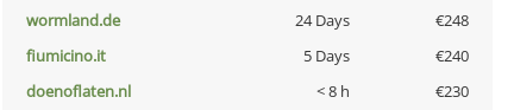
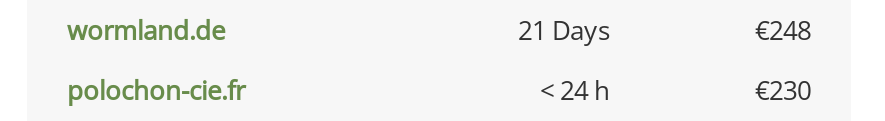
- 24 Days
+ 21 Days

- fiumicino.it
- 5 Days
- €240
- doenoflaten.nl
- < 8 h
+ polochon-cie.fr
+ < 24 h
